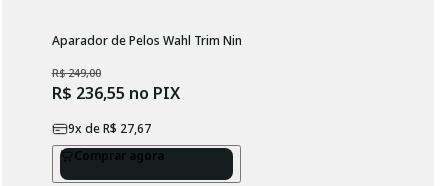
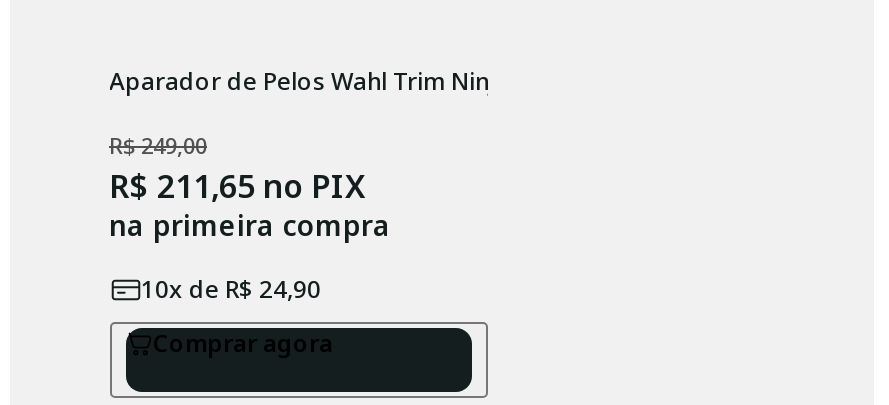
- R$ 236,55 no PIX
+ R$ 211,65 no PIX
+ na primeira compra

- 9x de R$ 27,67
+ 10x de R$ 24,90
